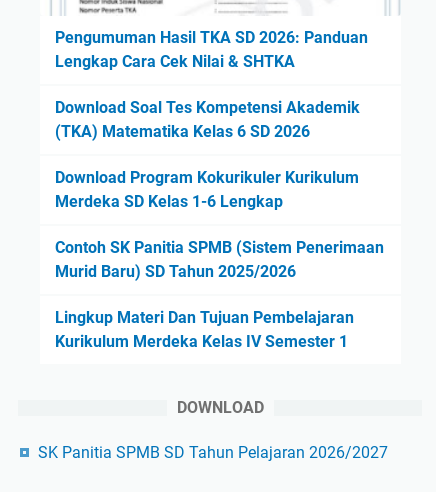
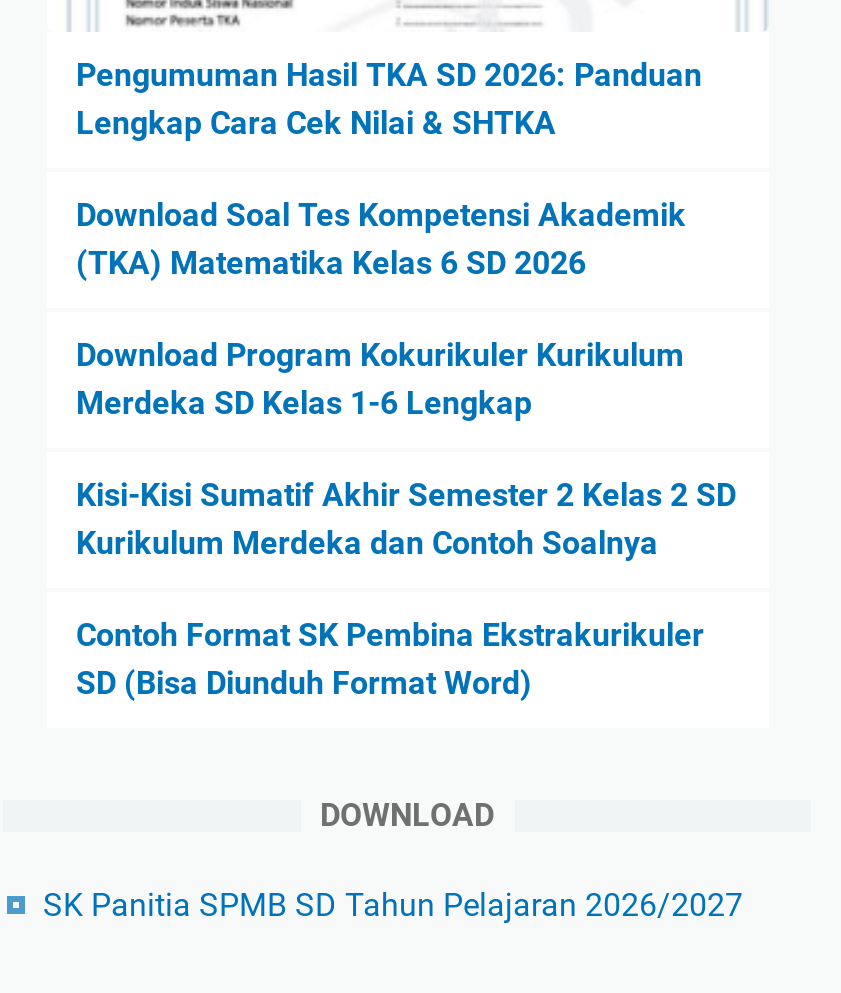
- Contoh SK Panitia SPMB (Sistem Penerimaan
- Murid Baru) SD Tahun 2025/2026
+ Kisi-Kisi Sumatif Akhir Semester 2 Kelas 2 SD
+ Kurikulum Merdeka dan Contoh Soalnya

- Lingkup Materi Dan Tujuan Pembelajaran
- Kurikulum Merdeka Kelas IV Semester 1
+ Contoh Format SK Pembina Ekstrakurikuler
+ SD (Bisa Diunduh Format Word)
